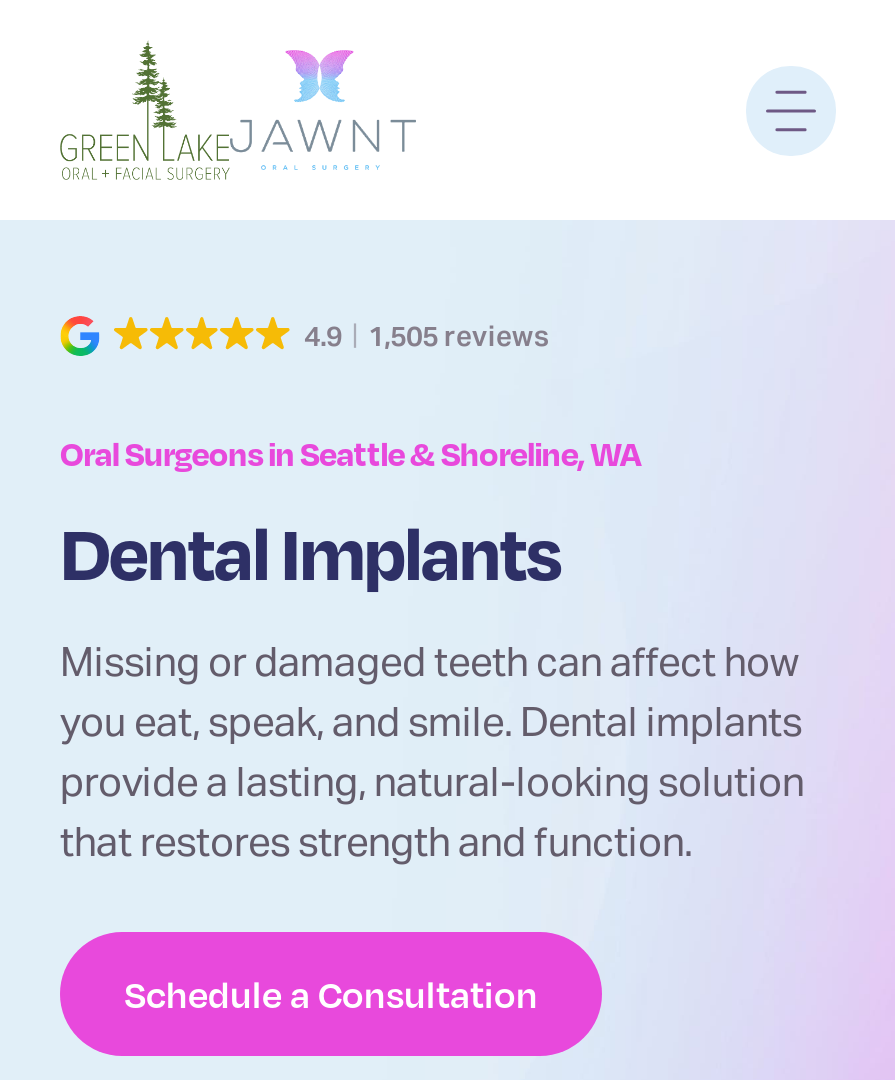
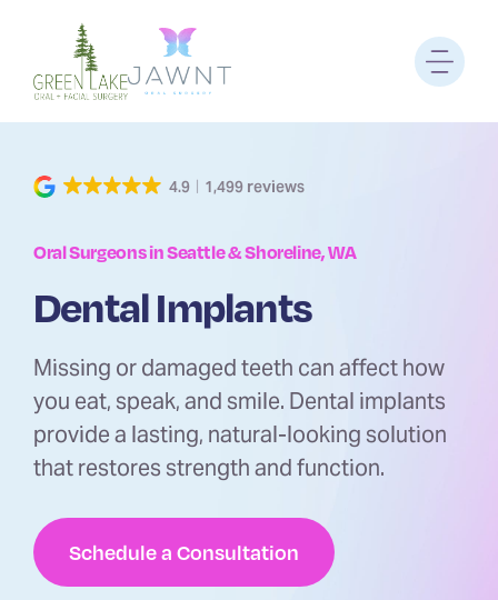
- 4.9 1,505 reviews
+ 4.9 1,499 reviews
